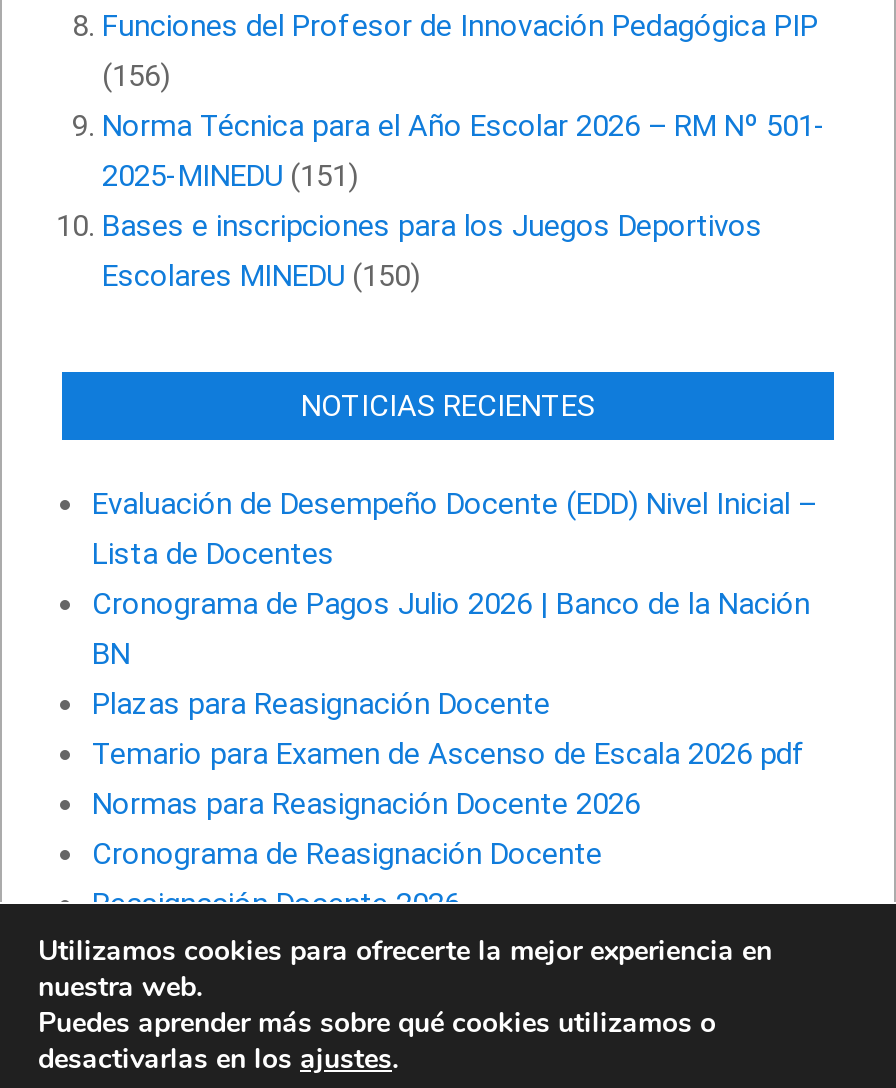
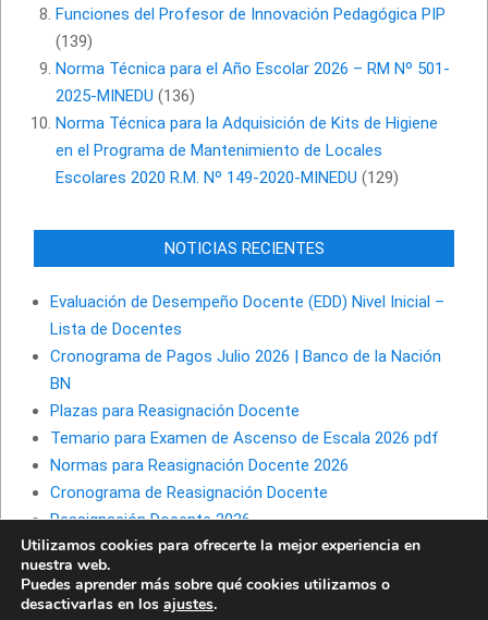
- (156)
+ (139)

- 2025-MINEDU (151)
- Bases e inscripciones para los Juegos Deportivos
- Escolares MINEDU (150)
+ 2025-MINEDU (136)
+ Norma Técnica para la Adquisición de Kits de Higiene
+ en el Programa de Mantenimiento de Locales
+ Escolares 2020 R.M. Nº 149-2020-MINEDU (129)
